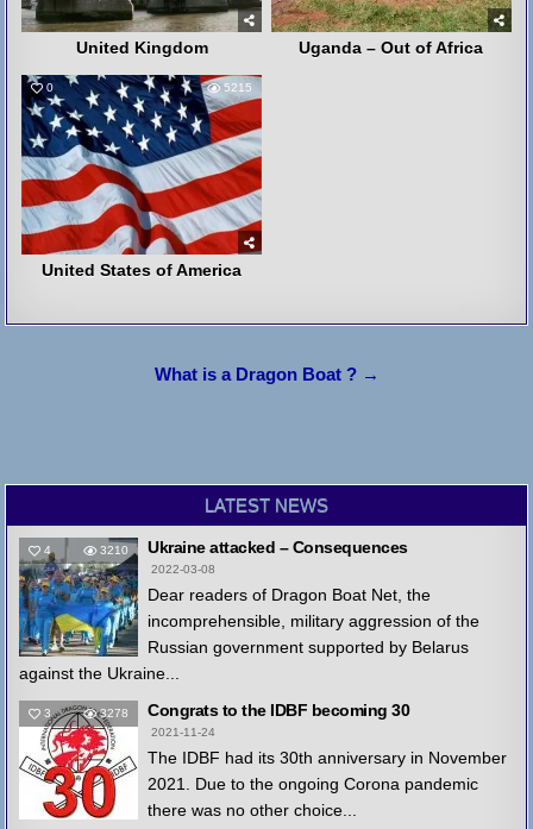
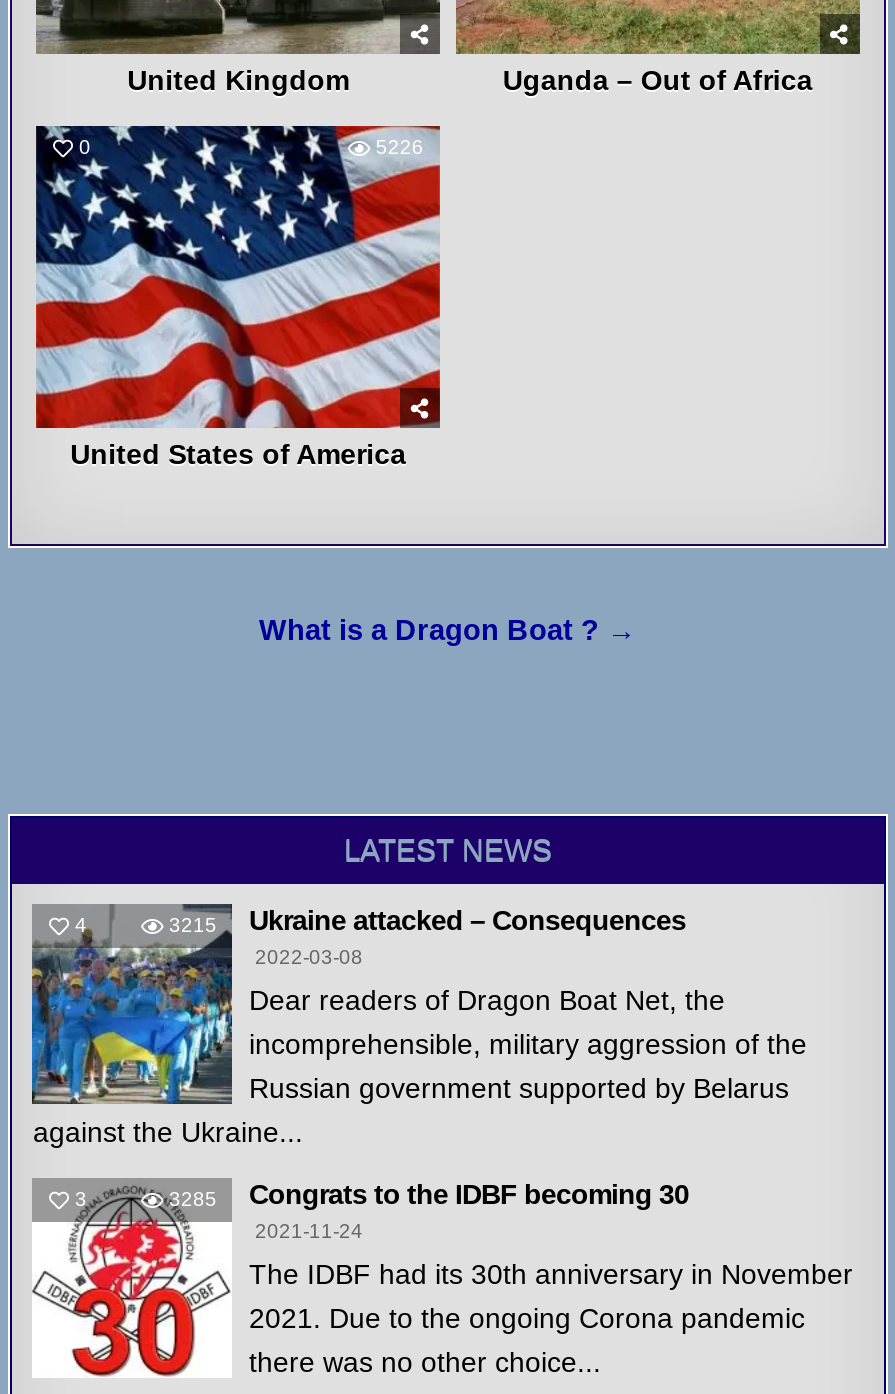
- 5215
+ 5226

- 3210 Ukraine attacked – Consequences
+ 3215 Ukraine attacked – Consequences

- 3278 Congrats to the IDBF becoming 30
+ 3285 Congrats to the IDBF becoming 30
